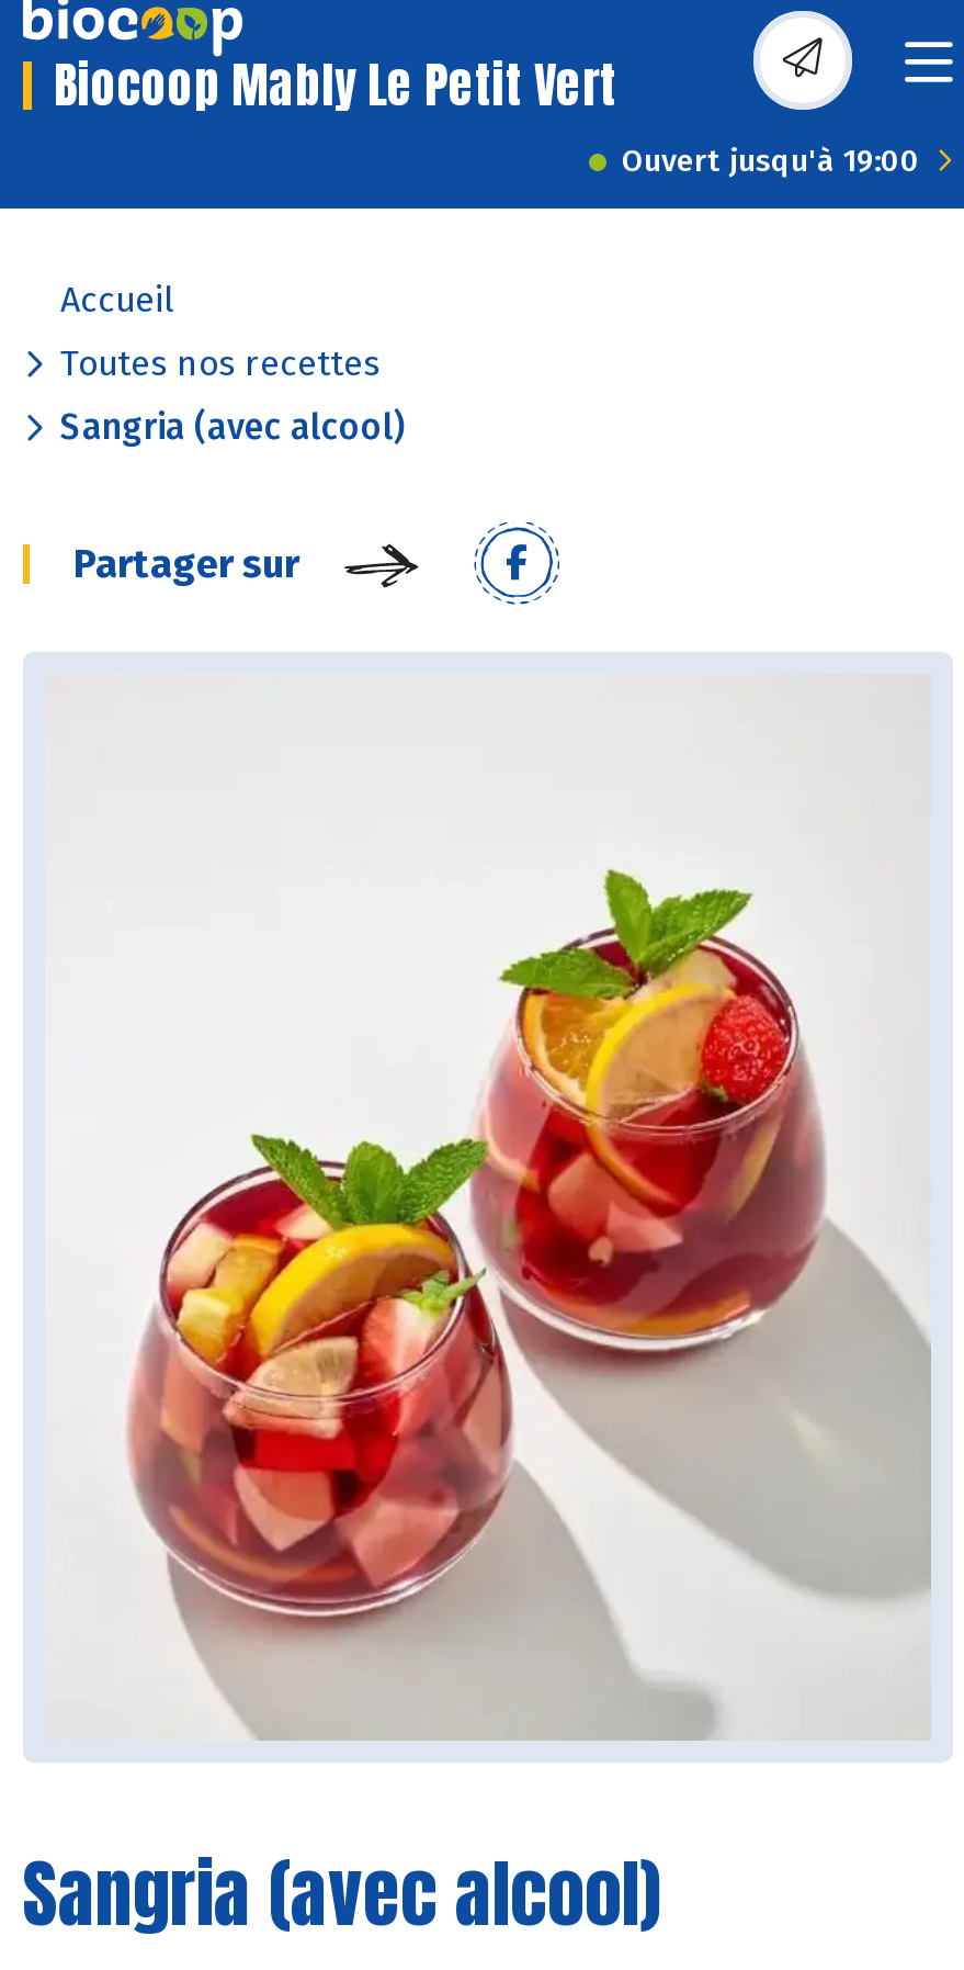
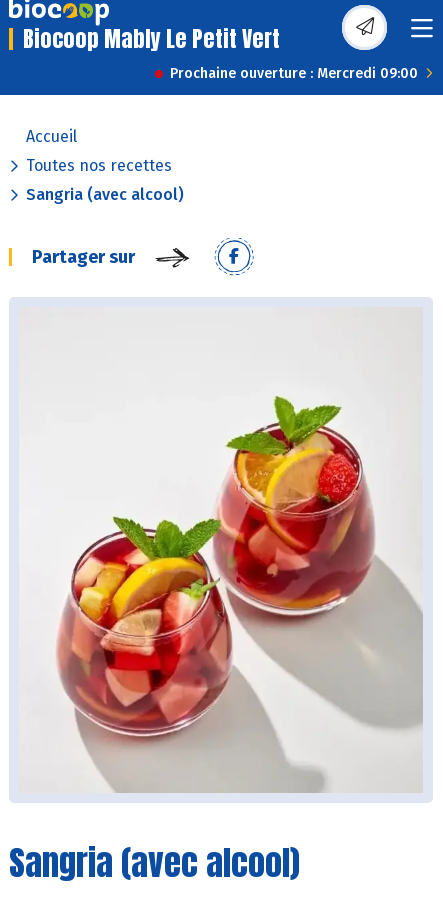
- Ouvert jusqu'à 19:00
+ Prochaine ouverture : Mercredi 09:00
